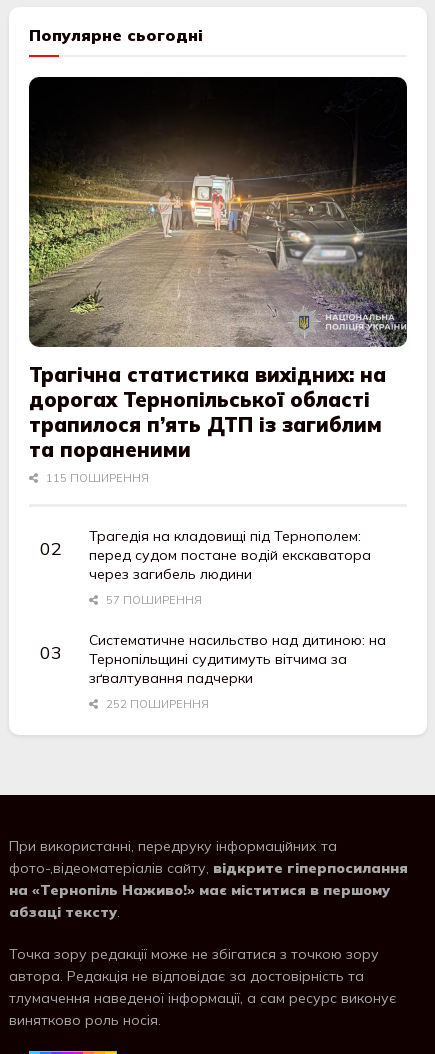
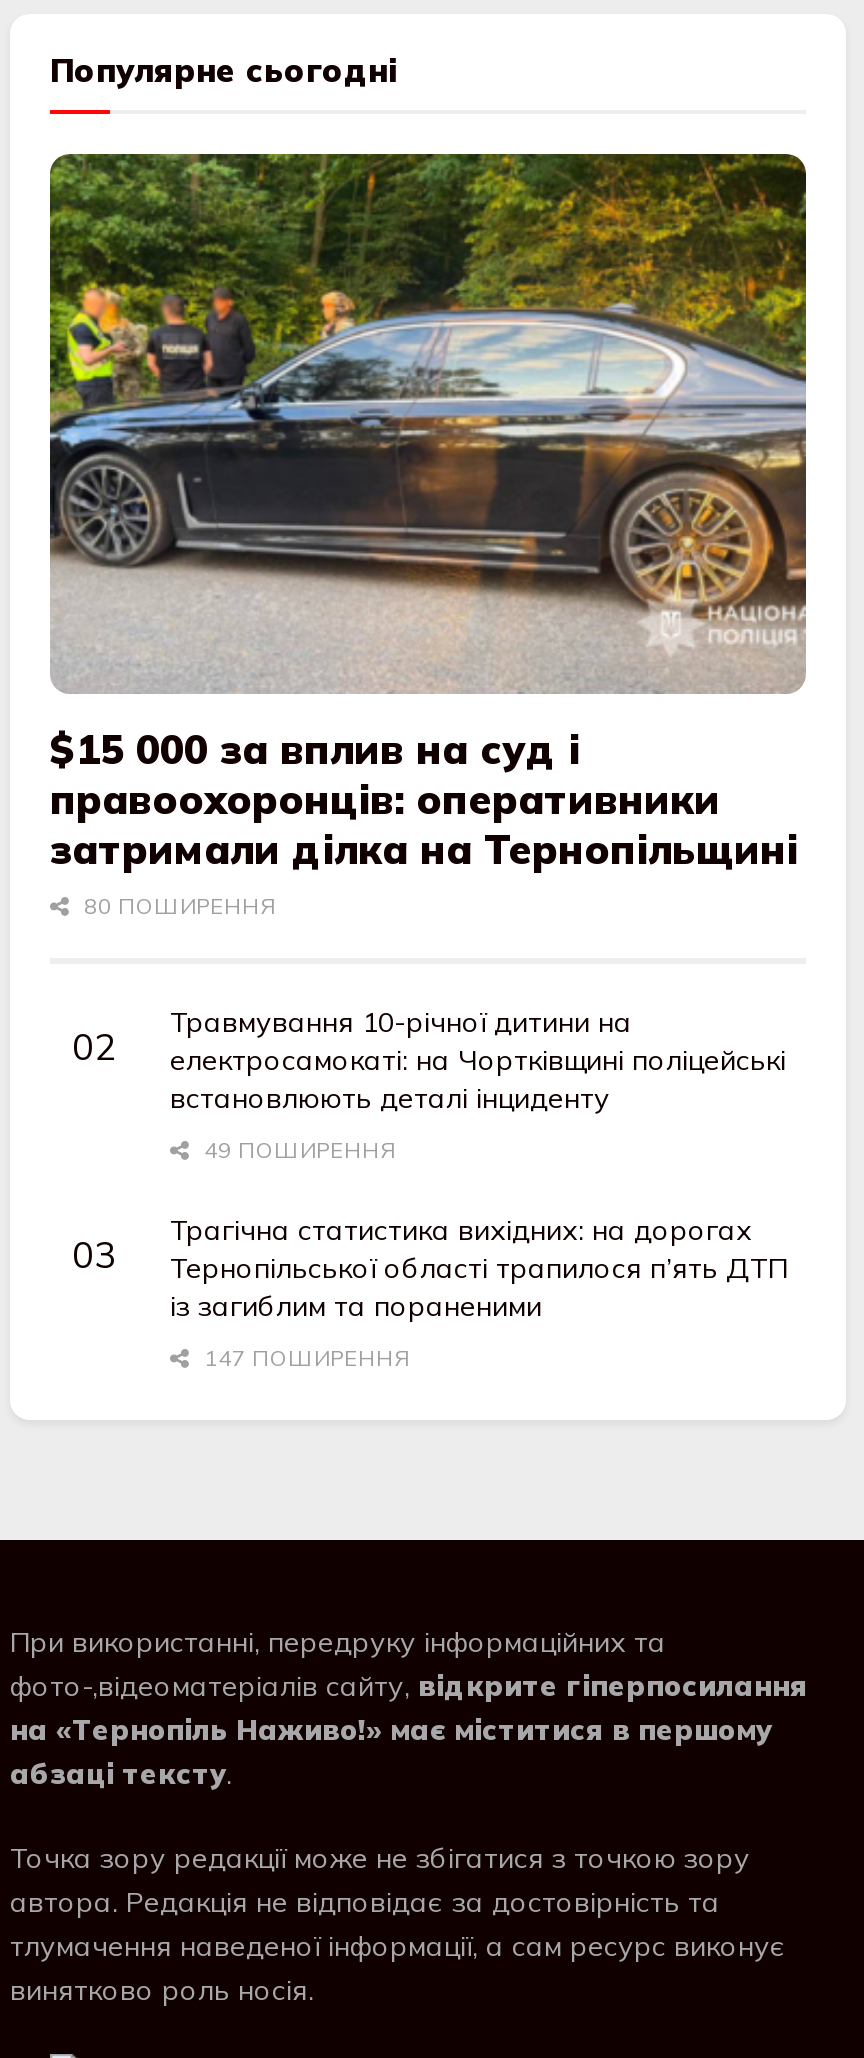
- [image]
- Трагічна статистика вихідних: на
- дорогах Тернопільської області
- трапилося п’ять ДТП із загиблим
- та пораненими
- 115 ПОШИРЕННЯ
+ [image]
+ $15 000 за вплив на суд і
+ правоохоронців: оперативники
+ затримали ділка на Тернопільщині
+ 80 ПОШИРЕННЯ

- Трагедія на кладовищі під Тернополем:
- перед судом постане водій екскаватора
- через загибель людини
+ Травмування 10-річної дитини на
+ електросамокаті: на Чортківщині поліцейські
+ встановлюють деталі інциденту

- 57 ПОШИРЕННЯ
+ 49 ПОШИРЕННЯ

- Систематичне насильство над дитиною: на
- Тернопільщині судитимуть вітчима за
- зґвалтування падчерки
+ Трагічна статистика вихідних: на дорогах
+ Тернопільської області трапилося п’ять ДТП
+ із загиблим та пораненими

- 252 ПОШИРЕННЯ
+ 147 ПОШИРЕННЯ
